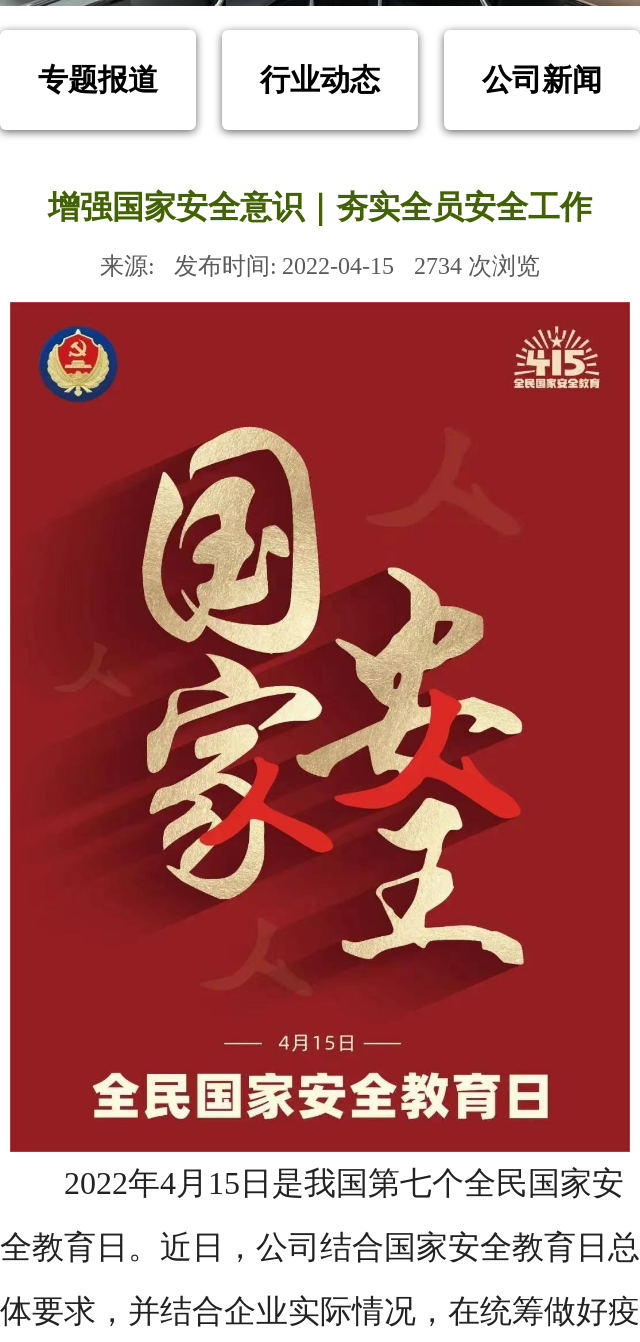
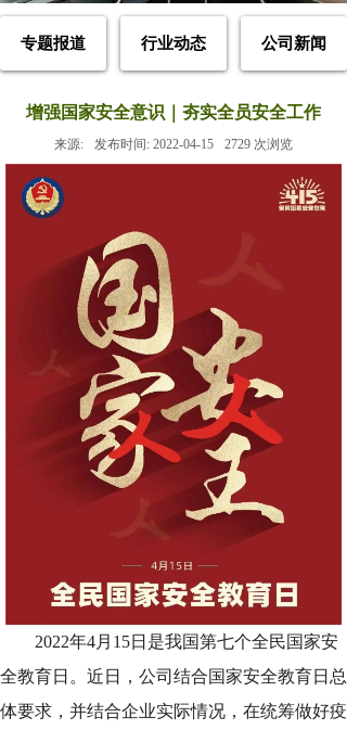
- 来源: 发布时间: 2022-04-15 2734次浏览
+ 来源: 发布时间: 2022-04-15 2729次浏览
